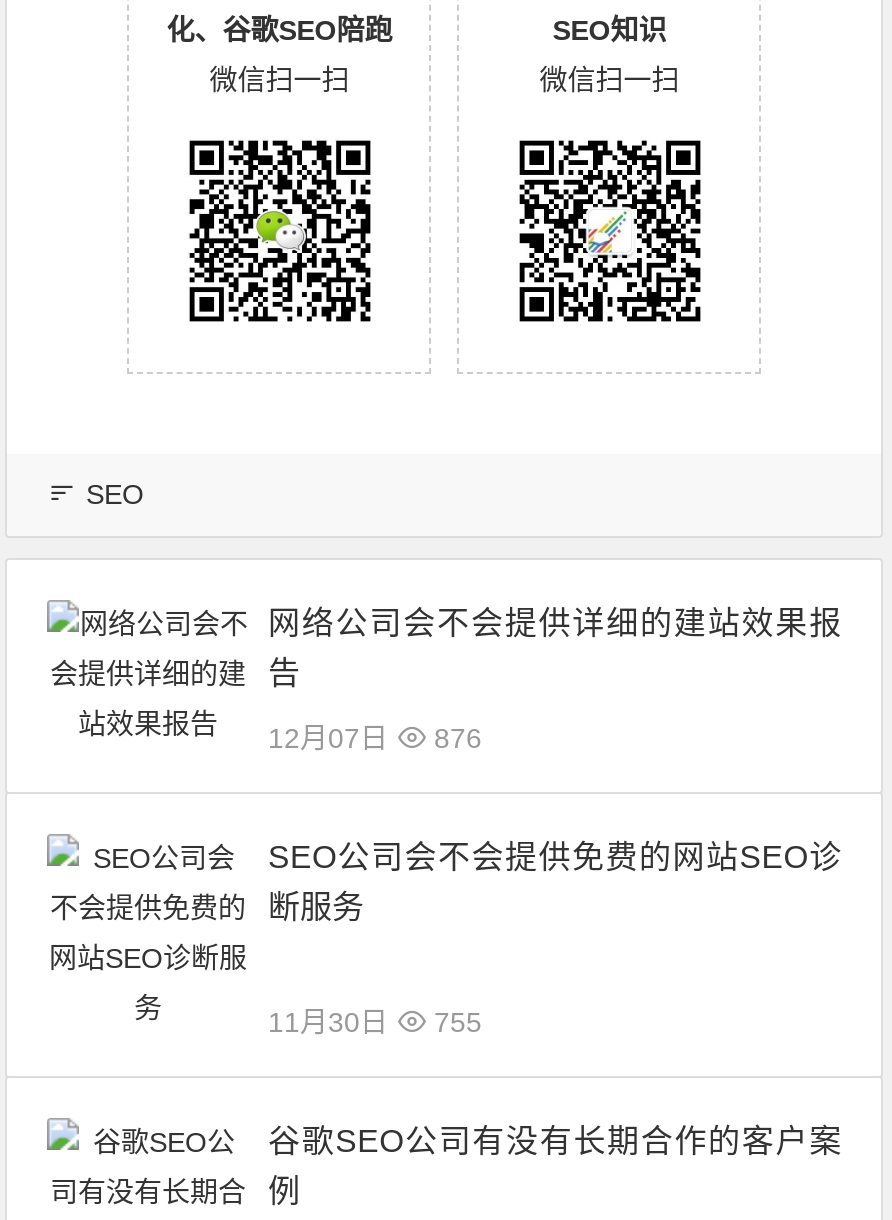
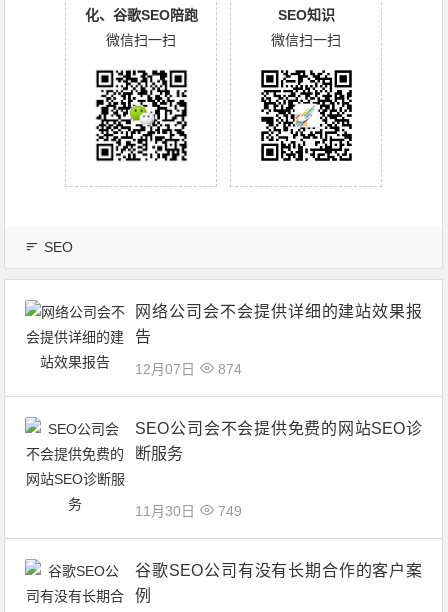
- 12月07日 876
+ 12月07日 874

- 11月30日 755
+ 11月30日 749
